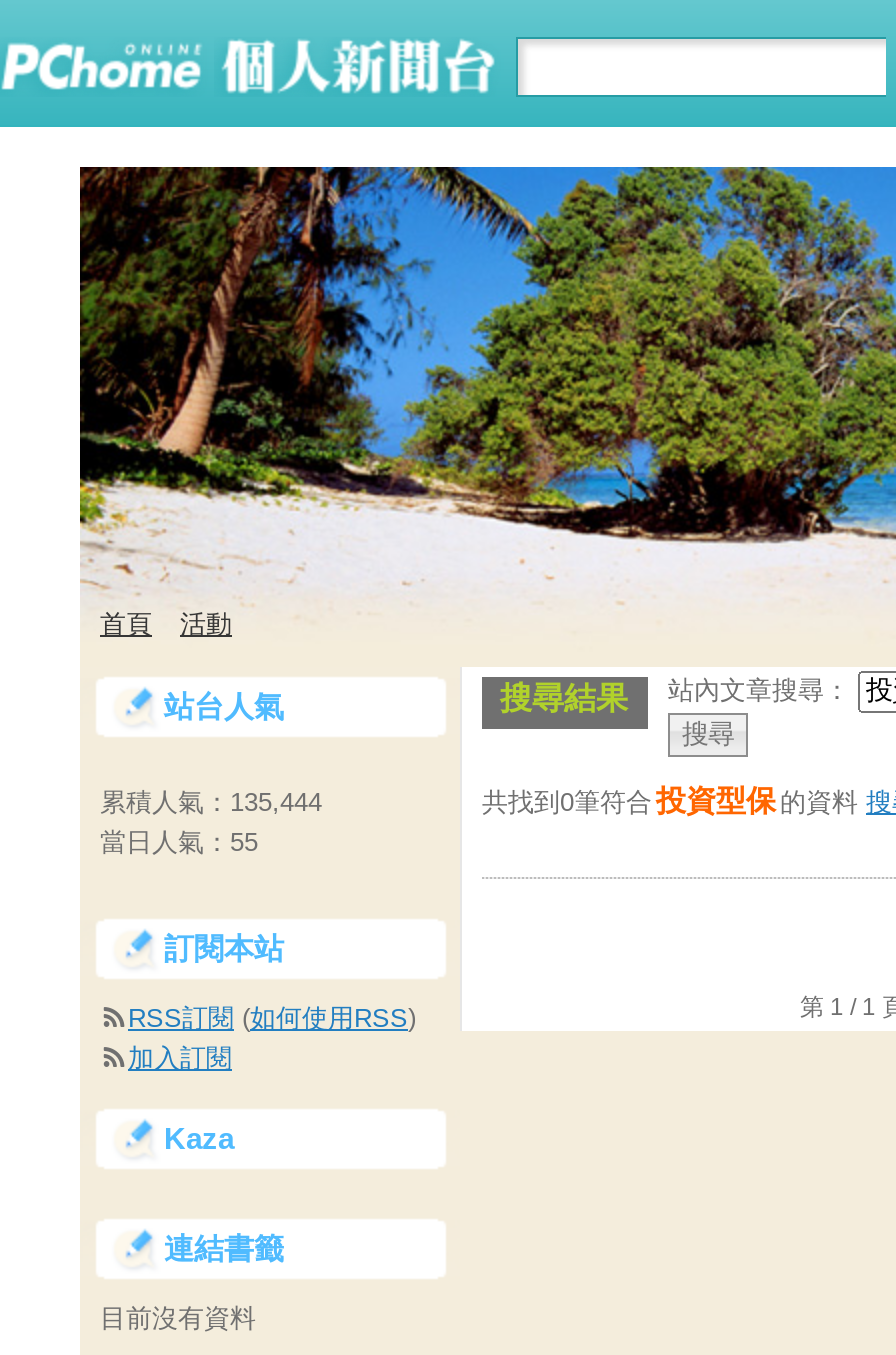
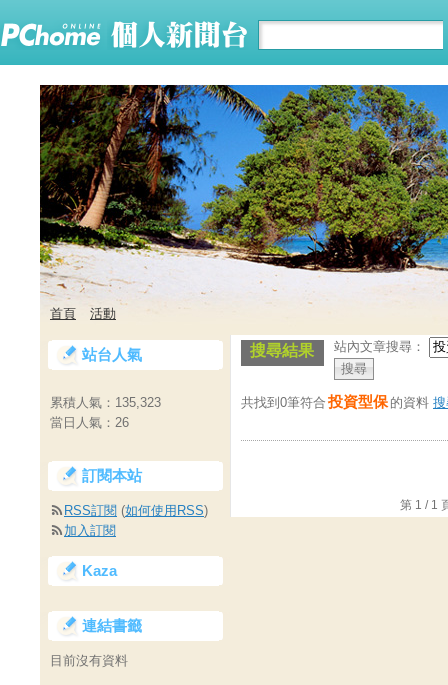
- 累積人氣：135,444
+ 累積人氣：135,323

- 當日人氣：55
+ 當日人氣：26
